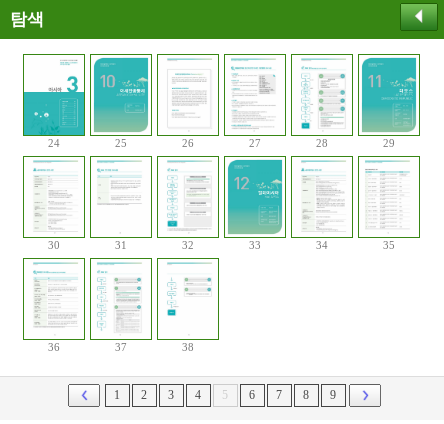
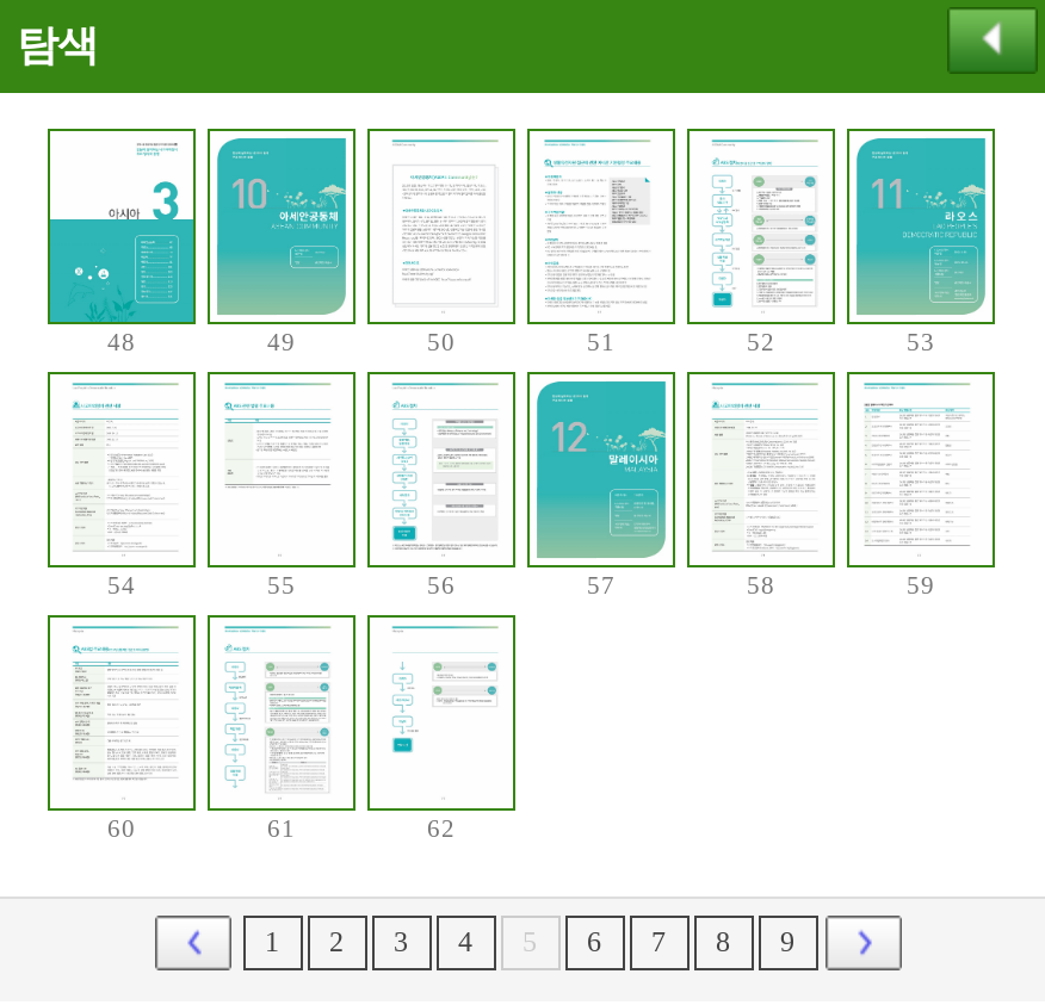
- 24
+ 48

- 25
+ 49

- 26
+ 50

- 27
+ 51

- 28
+ 52

- 29
+ 53

- 30
+ 54

- 31
+ 55

- 32
+ 56

- 33
+ 57

- 34
+ 58

- 35
+ 59

- 36
+ 60

- 37
+ 61

- 38
+ 62
